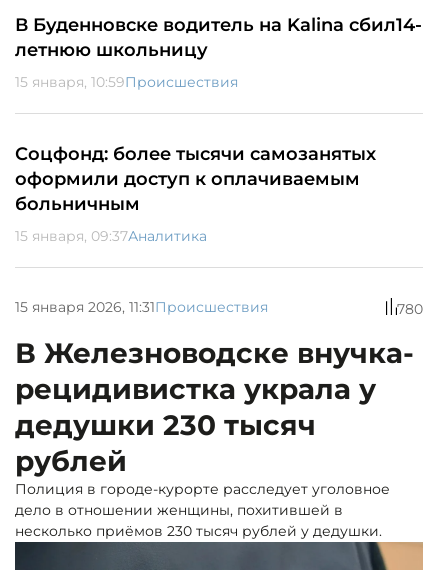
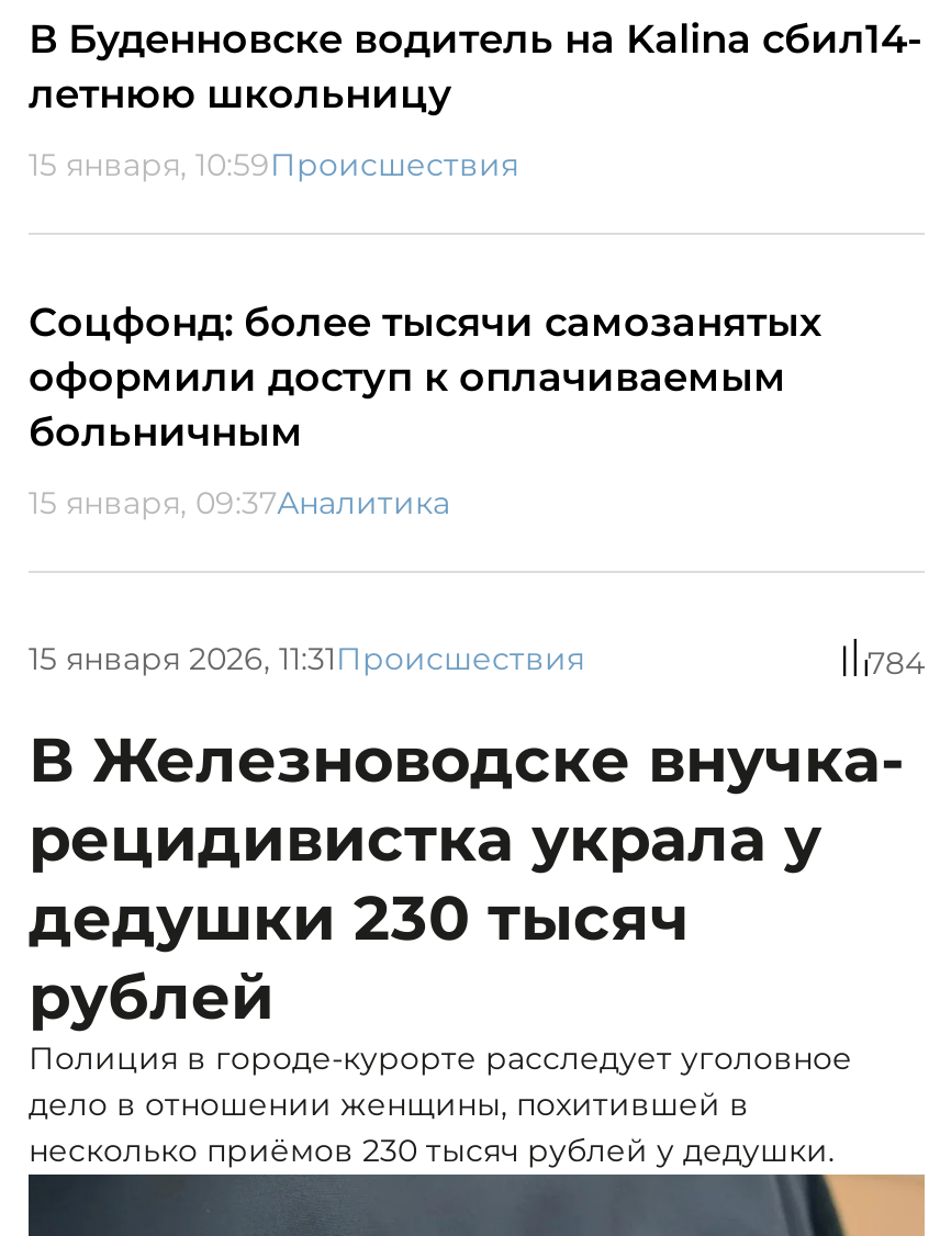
- 780
+ 784
